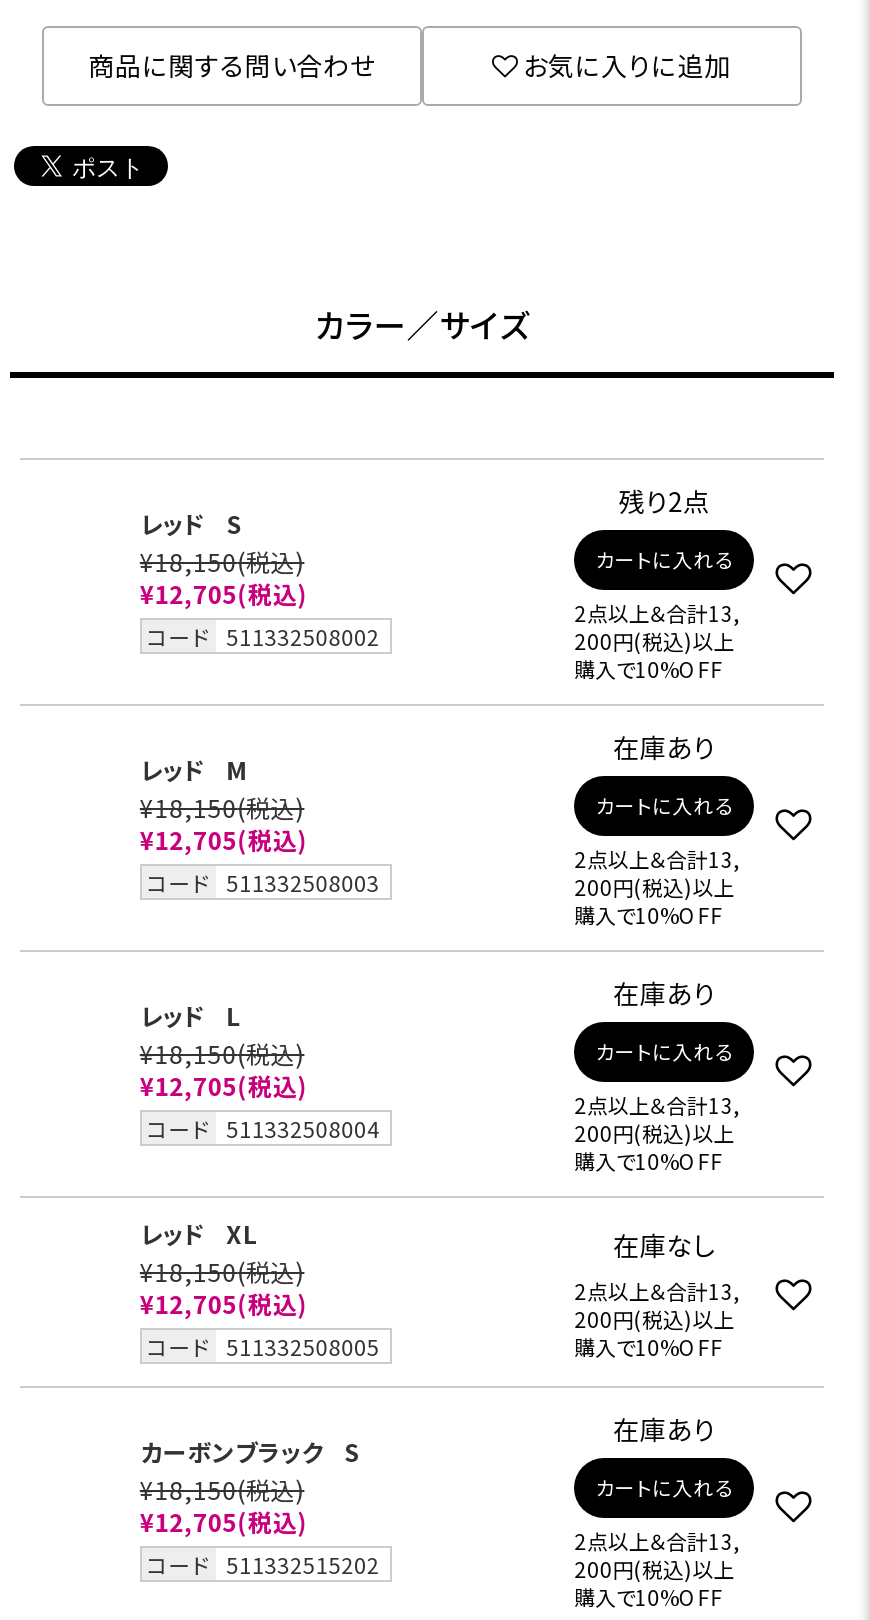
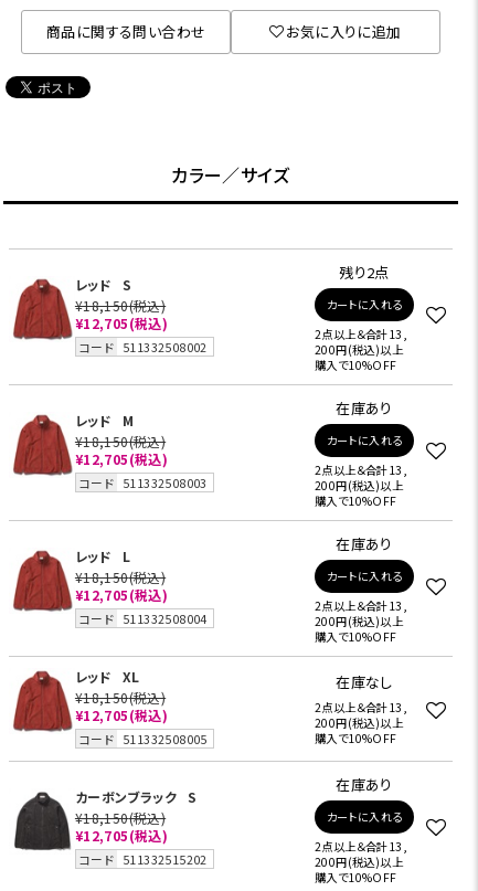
+ [image]

+ [image]

+ [image]

+ [image]

+ [image]
